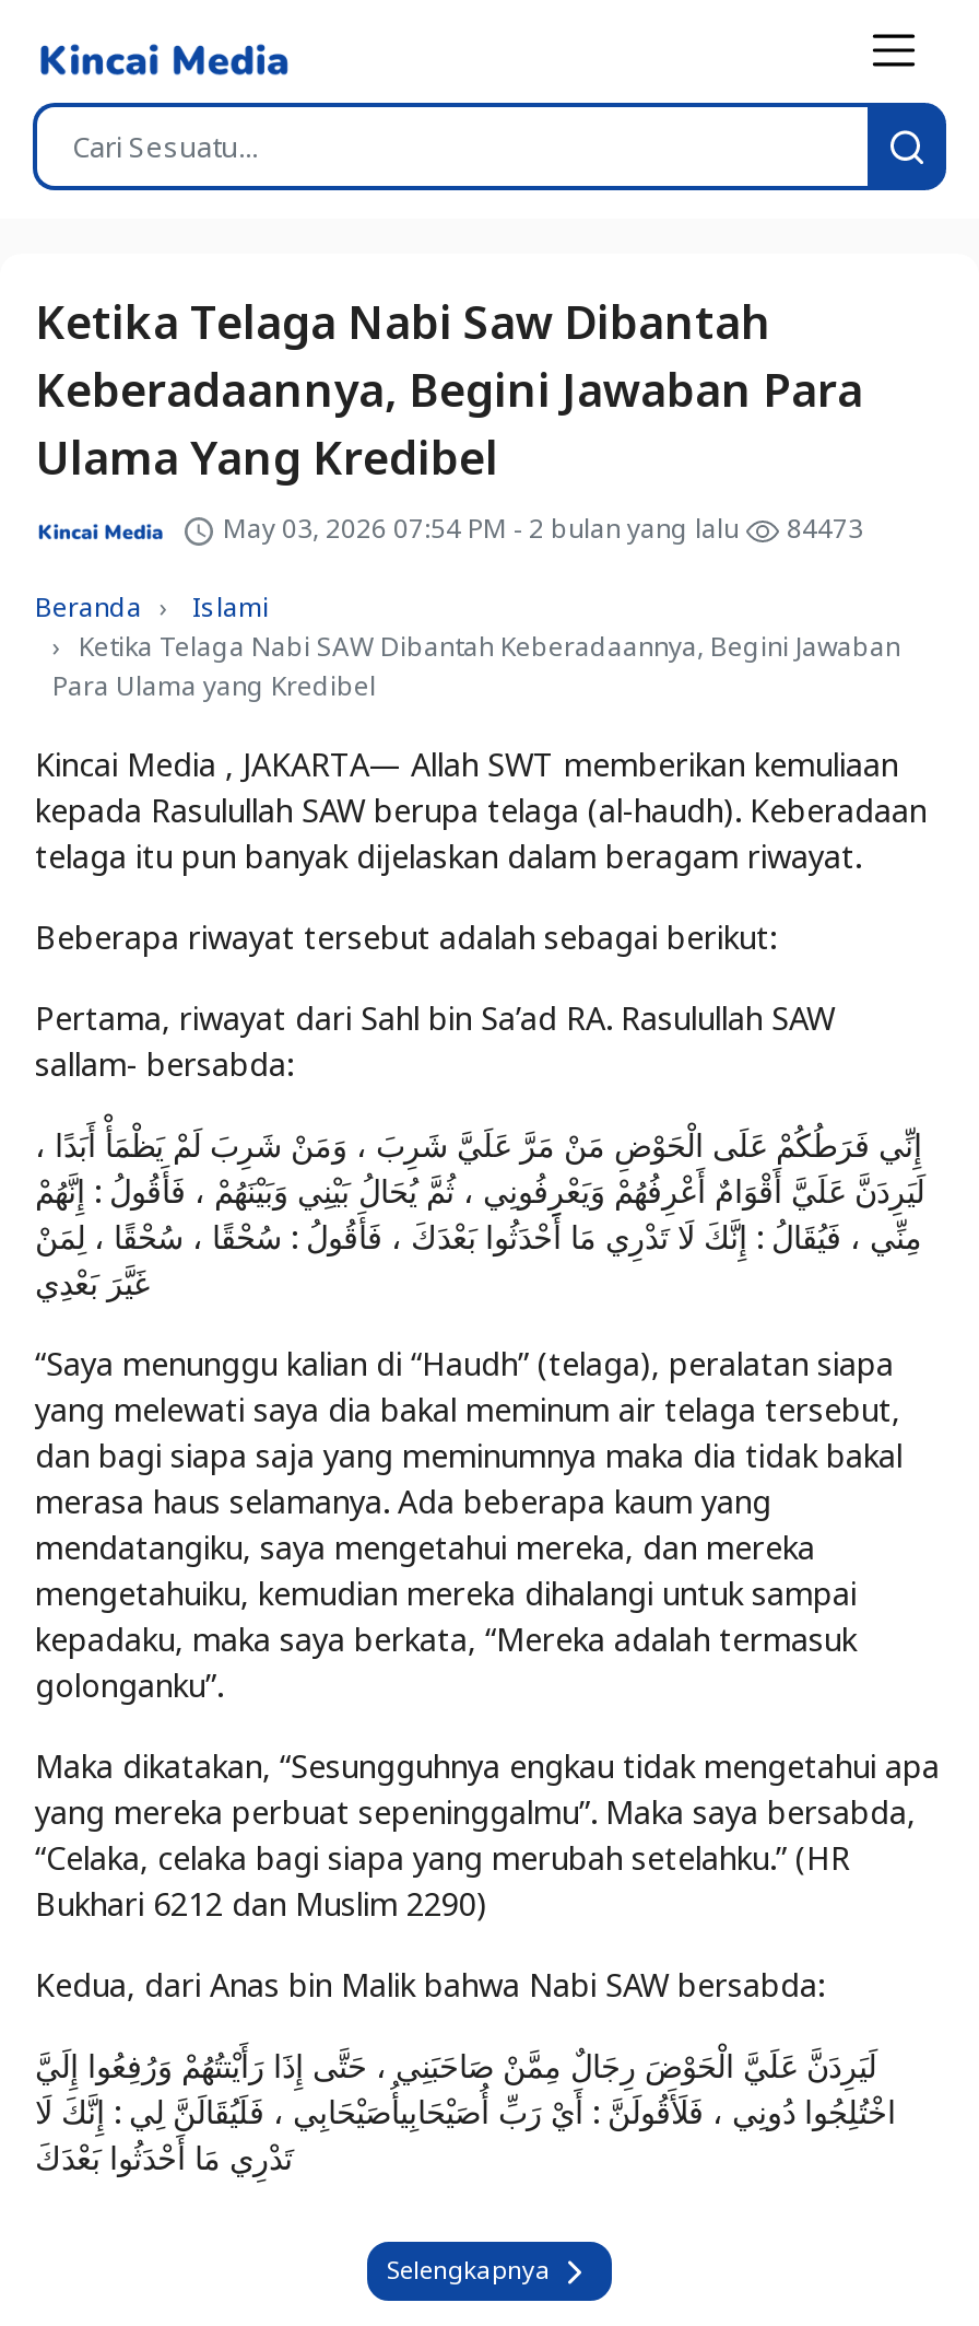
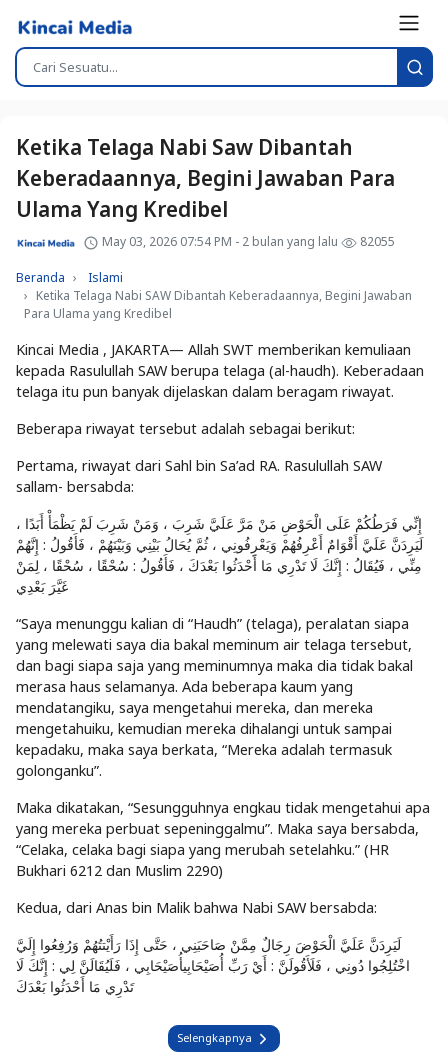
- May 03, 2026 07:54 PM - 2 bulan yang lalu 84473
+ May 03, 2026 07:54 PM - 2 bulan yang lalu 82055
